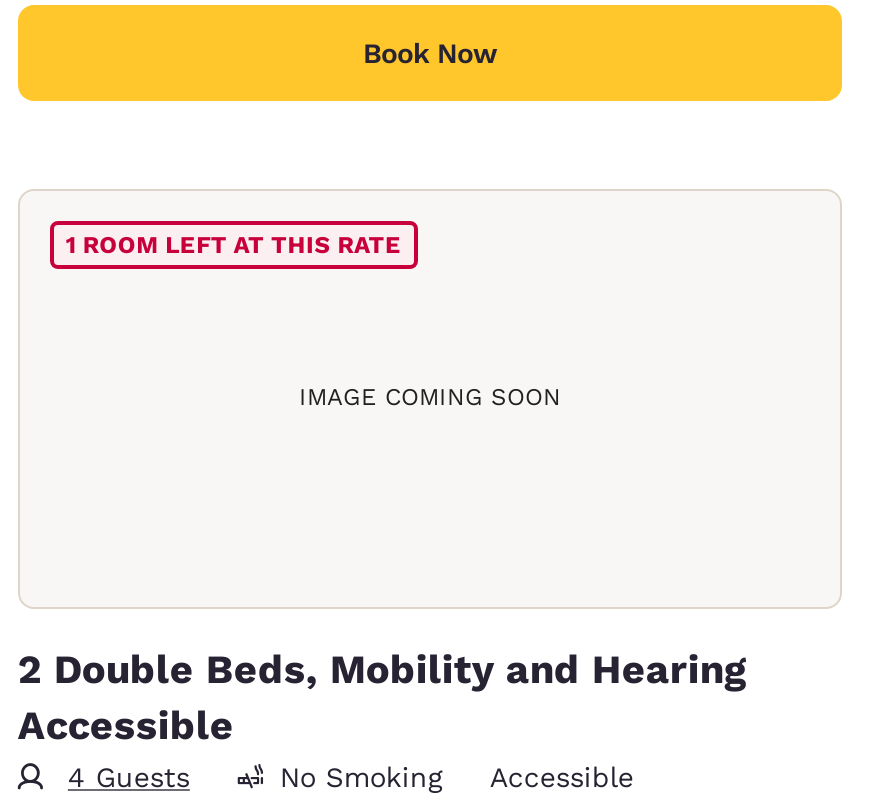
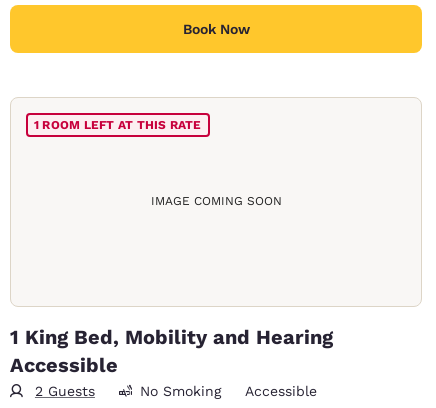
- 2 Double Beds, Mobility and Hearing
+ 1 King Bed, Mobility and Hearing

- 4 Guests
+ 2 Guests
